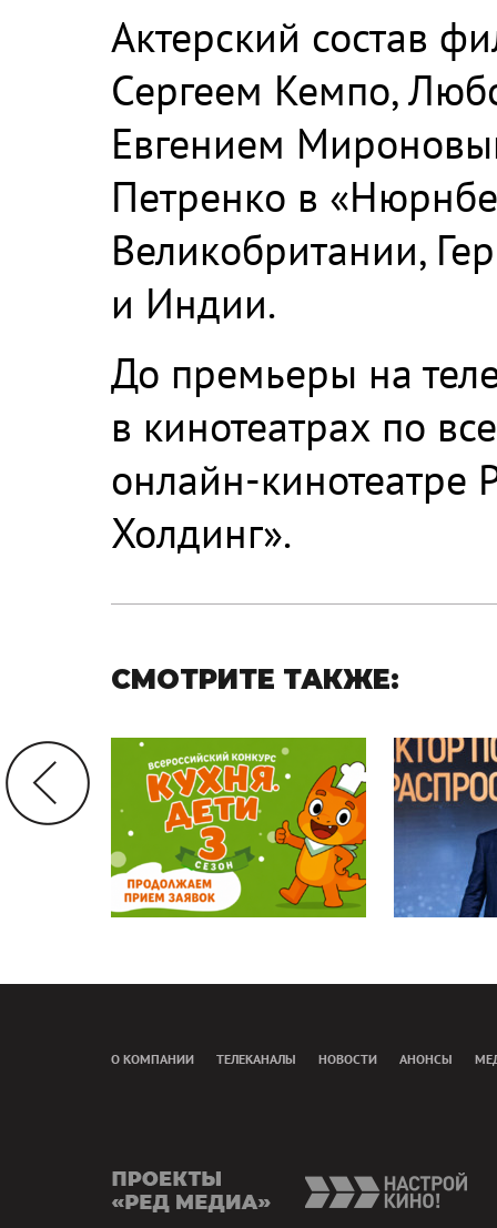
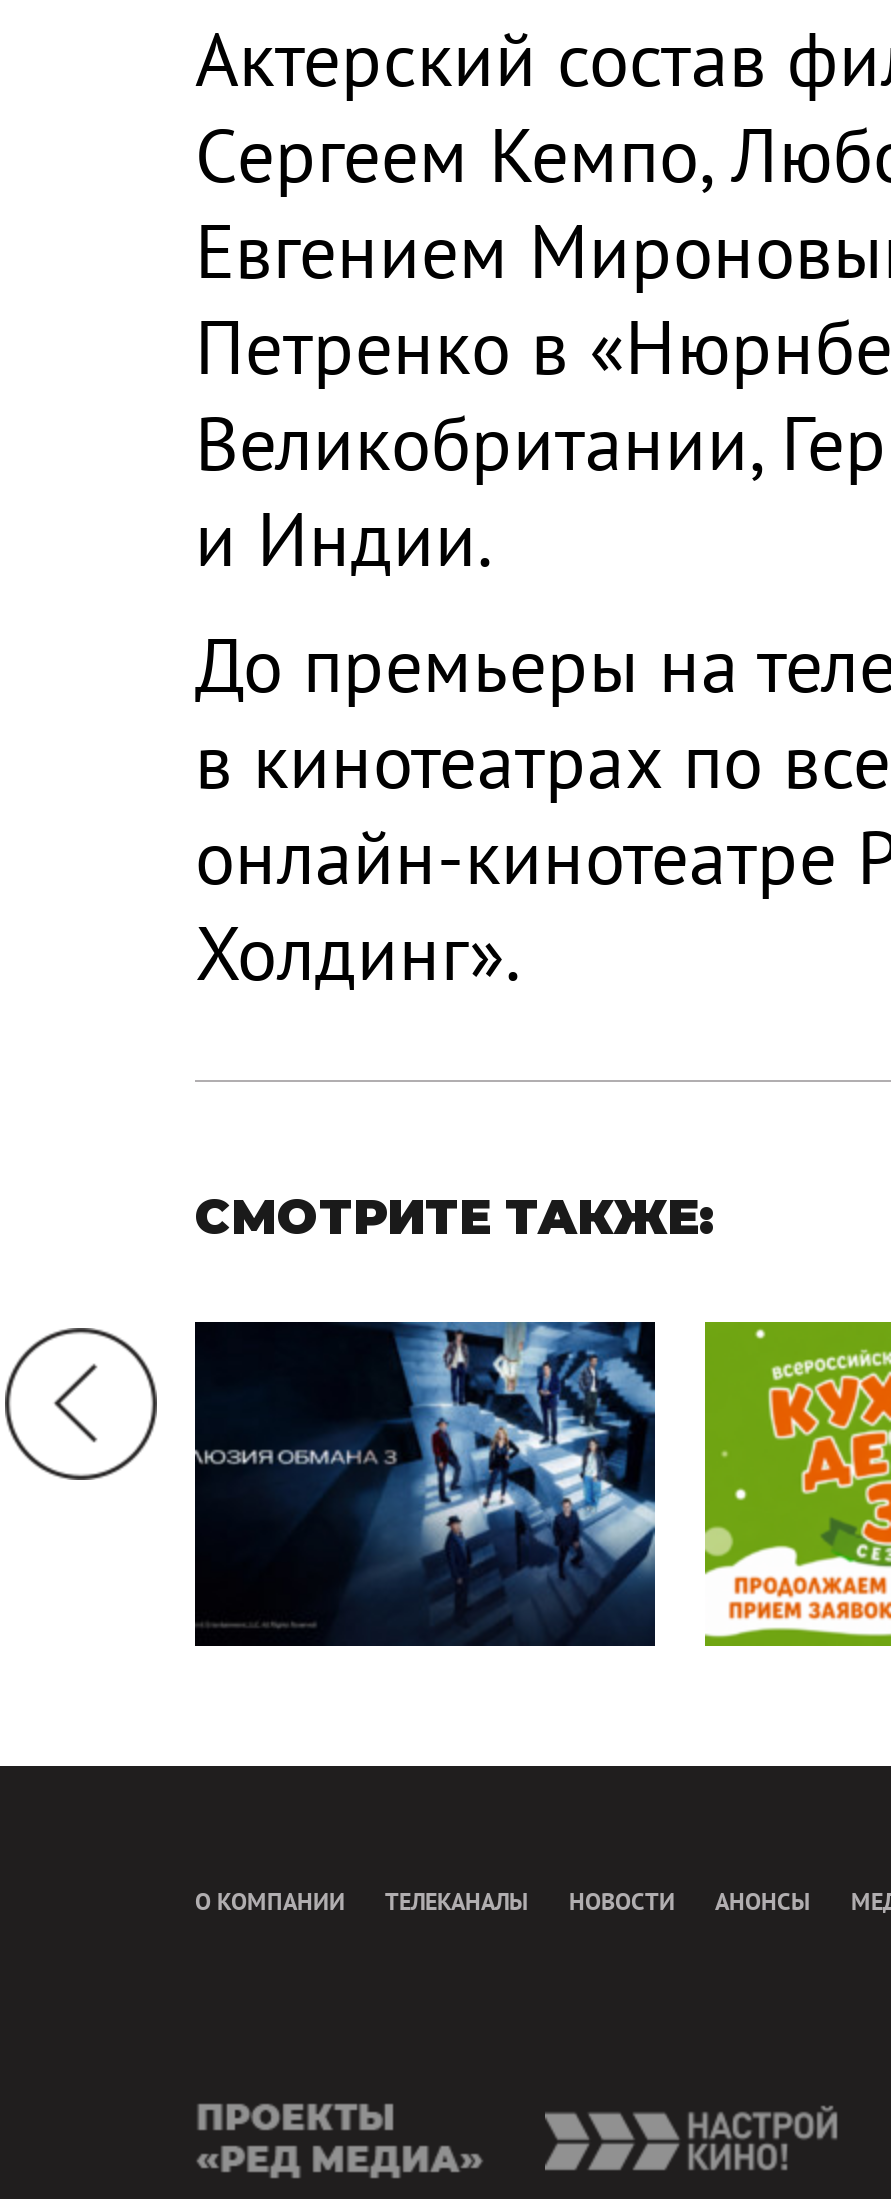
- [image]
+ [image]

- [image]
+ [image]
